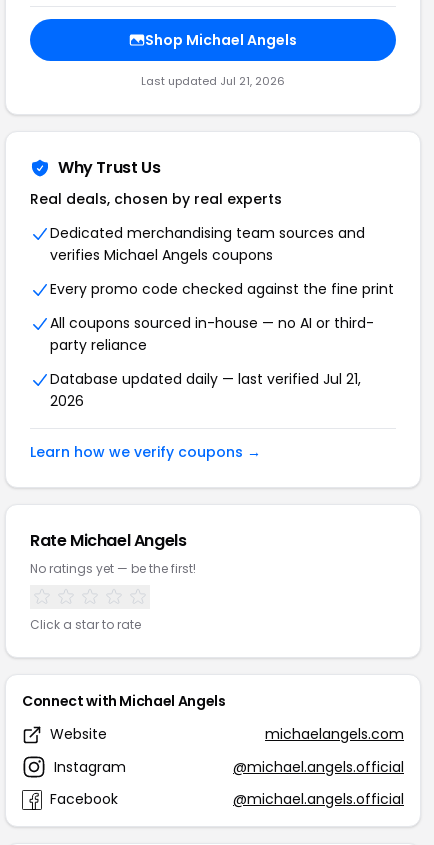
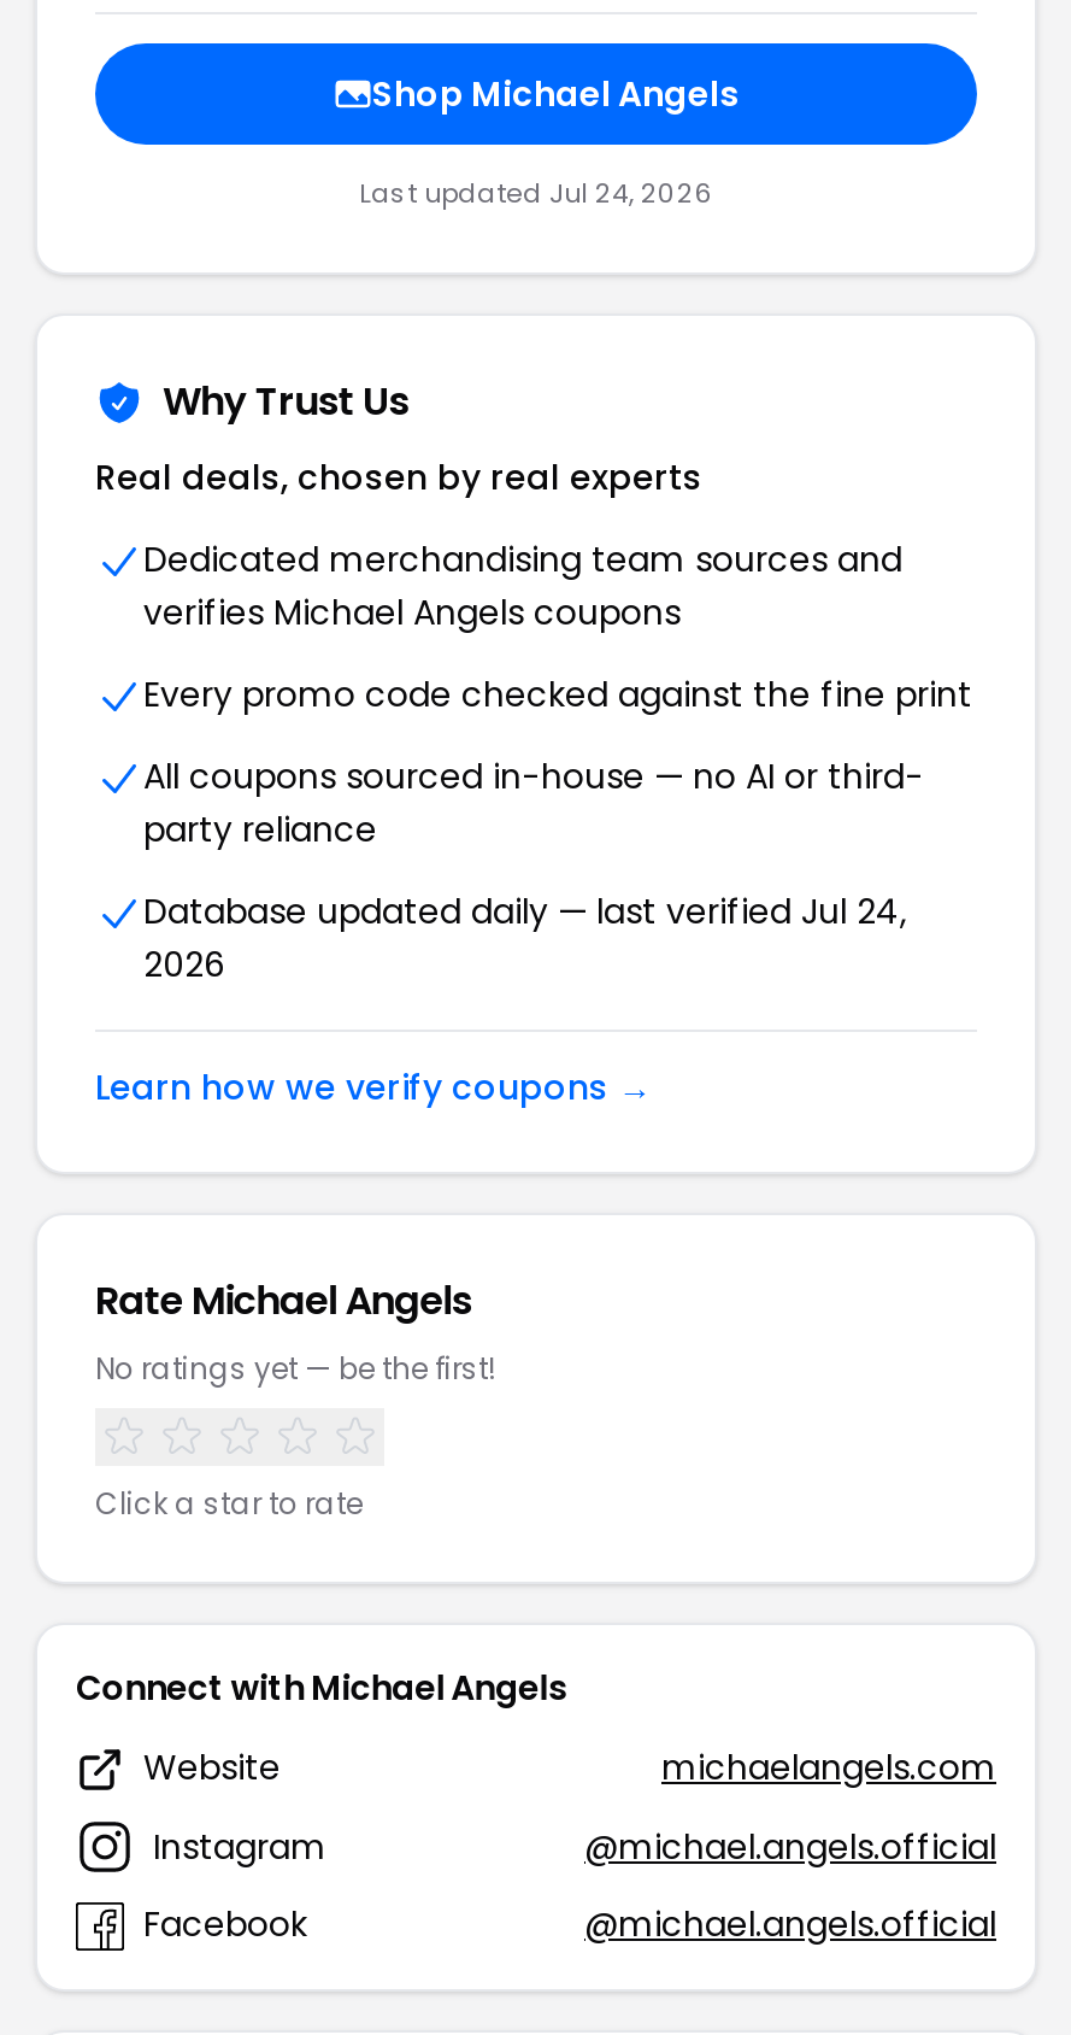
- Last updated Jul 21, 2026
+ Last updated Jul 24, 2026

- Database updated daily — last verified Jul 21,
+ Database updated daily — last verified Jul 24,
